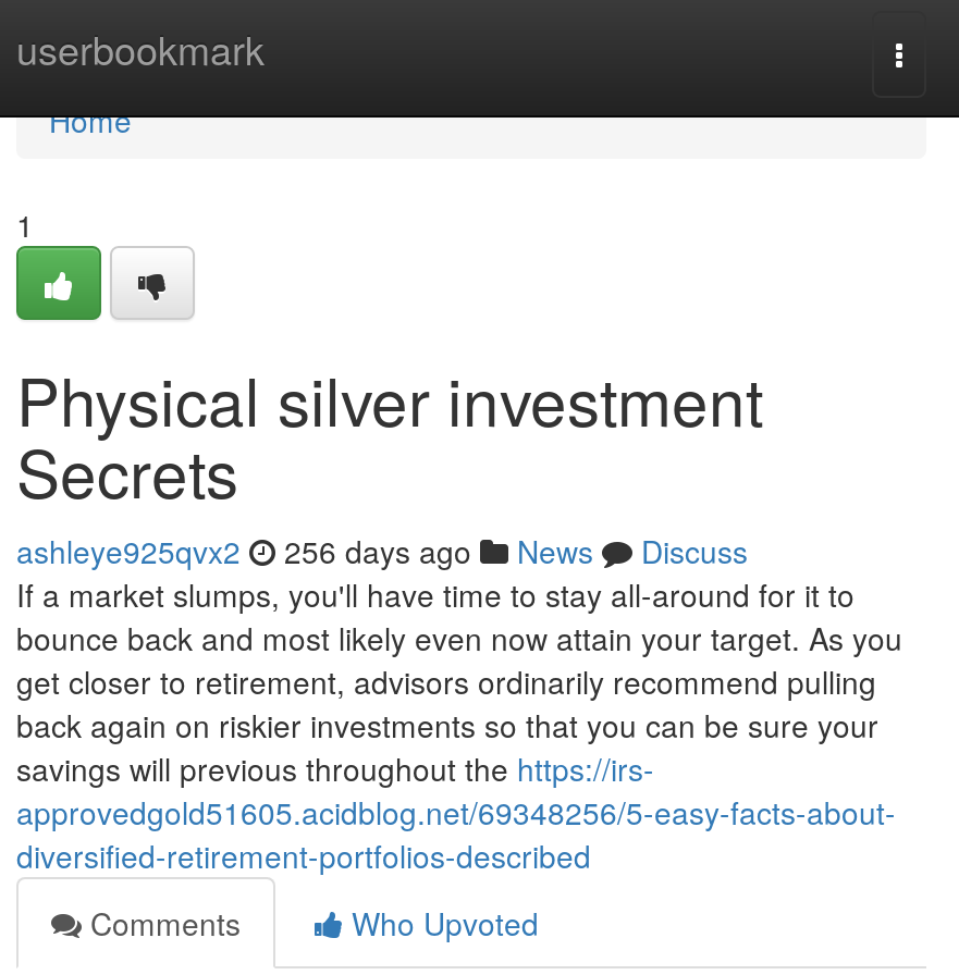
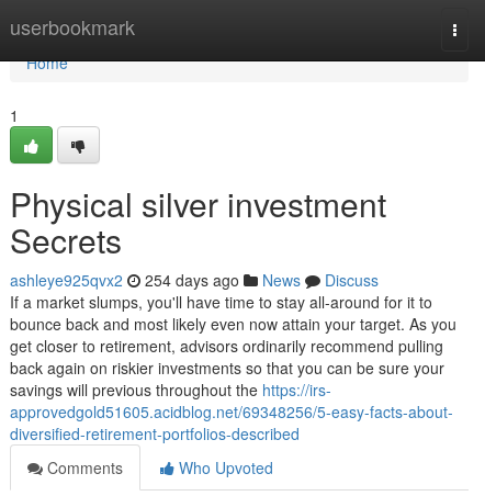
- ashleye925qvx2 256 days ago News Discuss
+ ashleye925qvx2 254 days ago News Discuss
